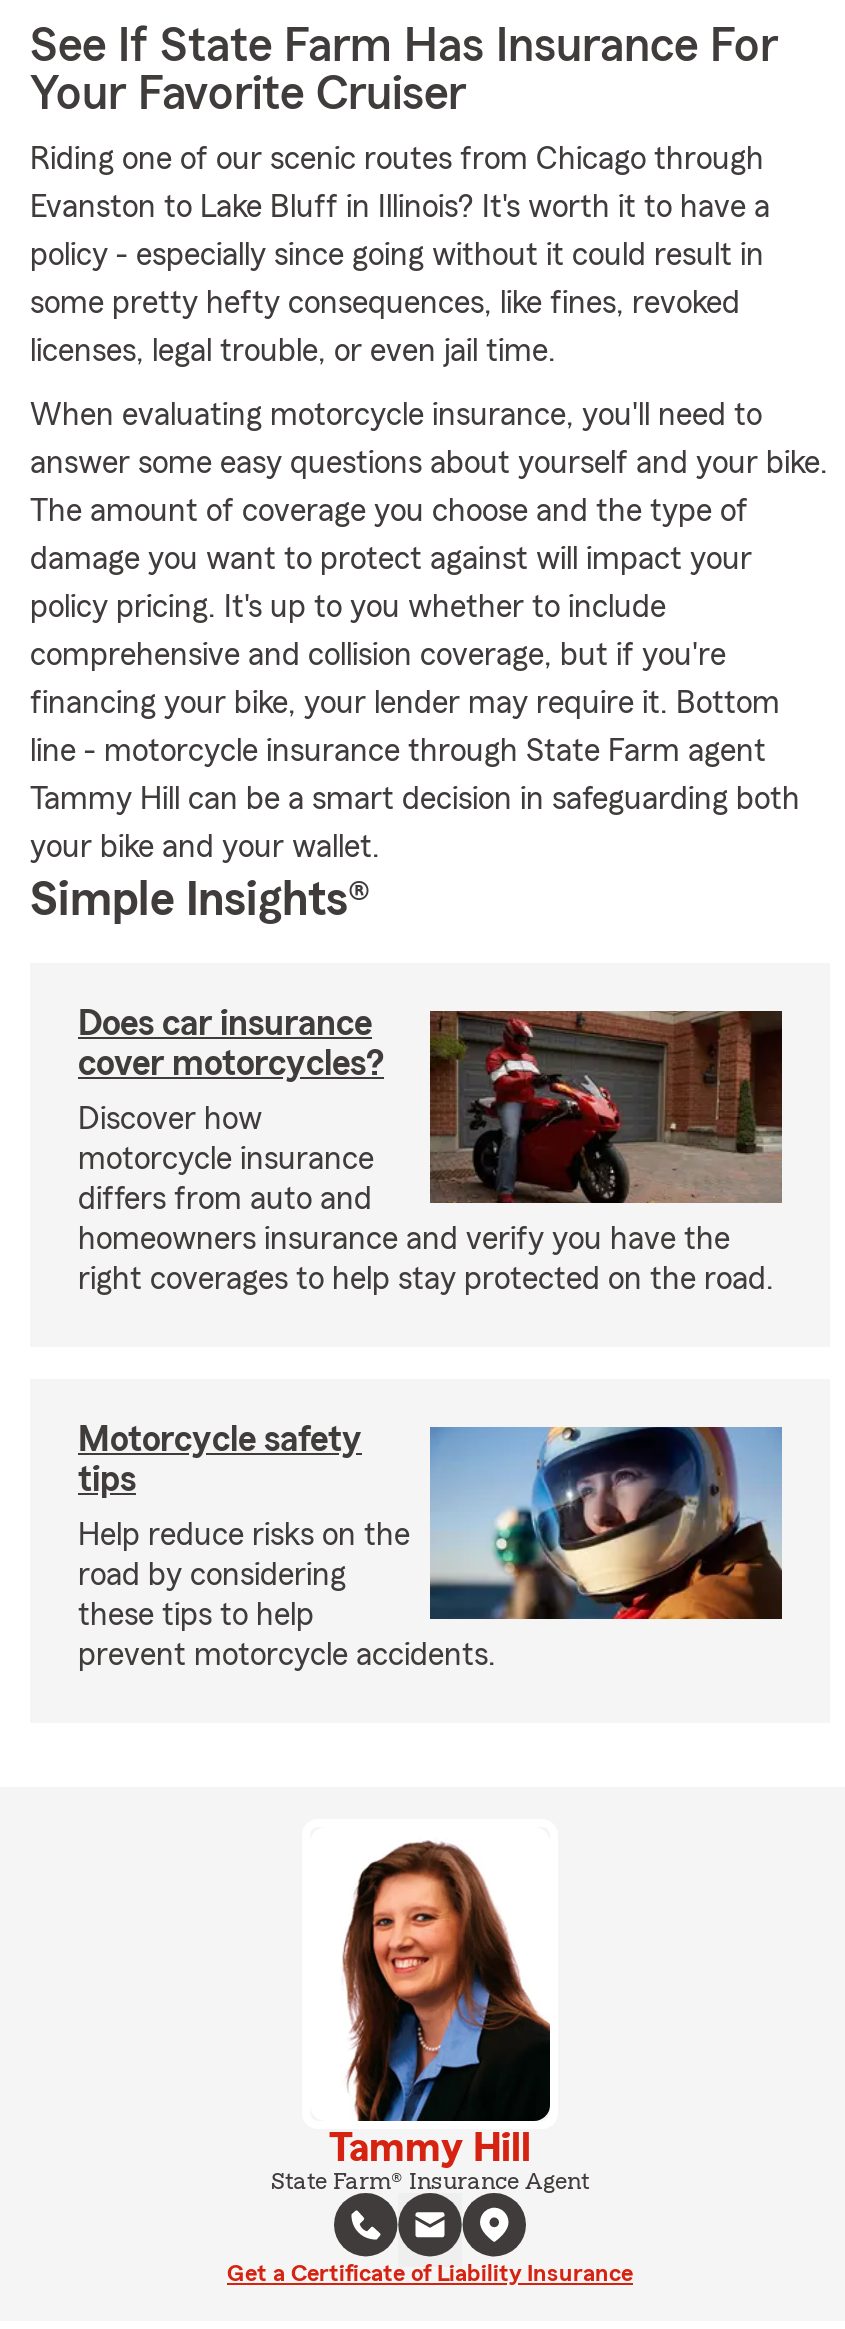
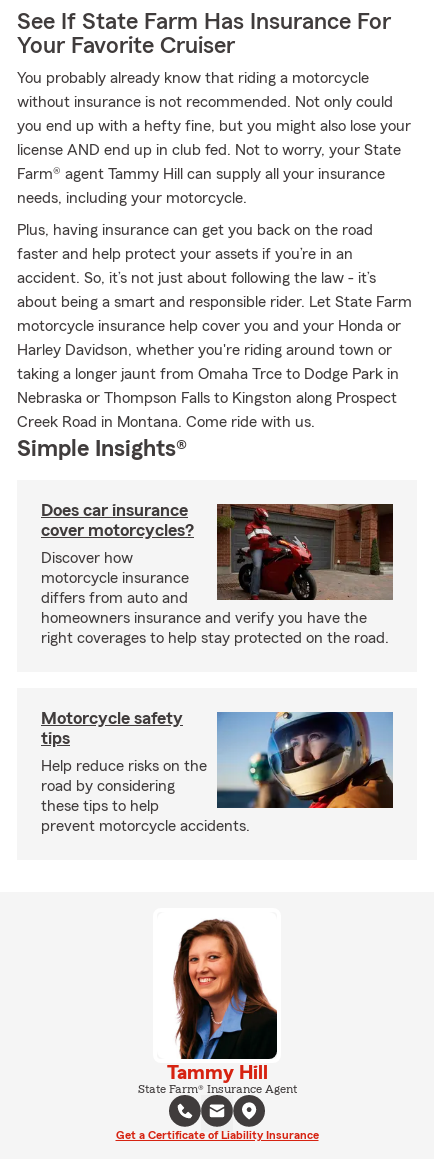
- Riding one of our scenic routes from Chicago through
+ You probably already know that riding a motorcycle

- Evanston to Lake Bluff in Illinois? It's worth it to have a
+ without insurance is not recommended. Not only could

- policy - especially since going without it could result in
+ you end up with a hefty fine, but you might also lose your

- some pretty hefty consequences, like fines, revoked
+ license AND end up in club fed. Not to worry, your State

- licenses, legal trouble, or even jail time.
+ Farm® agent Tammy Hill can supply all your insurance

- When evaluating motorcycle insurance, you'll need to
+ needs, including your motorcycle.

- answer some easy questions about yourself and your bike.
+ Plus, having insurance can get you back on the road

- The amount of coverage you choose and the type of
+ faster and help protect your assets if you’re in an

- damage you want to protect against will impact your
+ accident. So, it’s not just about following the law - it’s

- policy pricing. It's up to you whether to include
+ about being a smart and responsible rider. Let State Farm

- comprehensive and collision coverage, but if you're
+ motorcycle insurance help cover you and your Honda or

- financing your bike, your lender may require it. Bottom
+ Harley Davidson, whether you're riding around town or

- line - motorcycle insurance through State Farm agent
+ taking a longer jaunt from Omaha Trce to Dodge Park in

- Tammy Hill can be a smart decision in safeguarding both
+ Nebraska or Thompson Falls to Kingston along Prospect

- your bike and your wallet.
+ Creek Road in Montana. Come ride with us.
